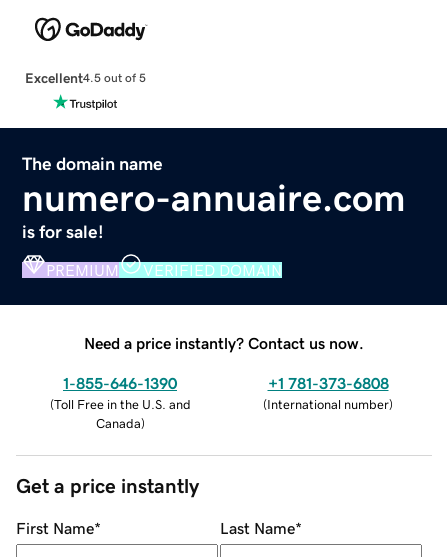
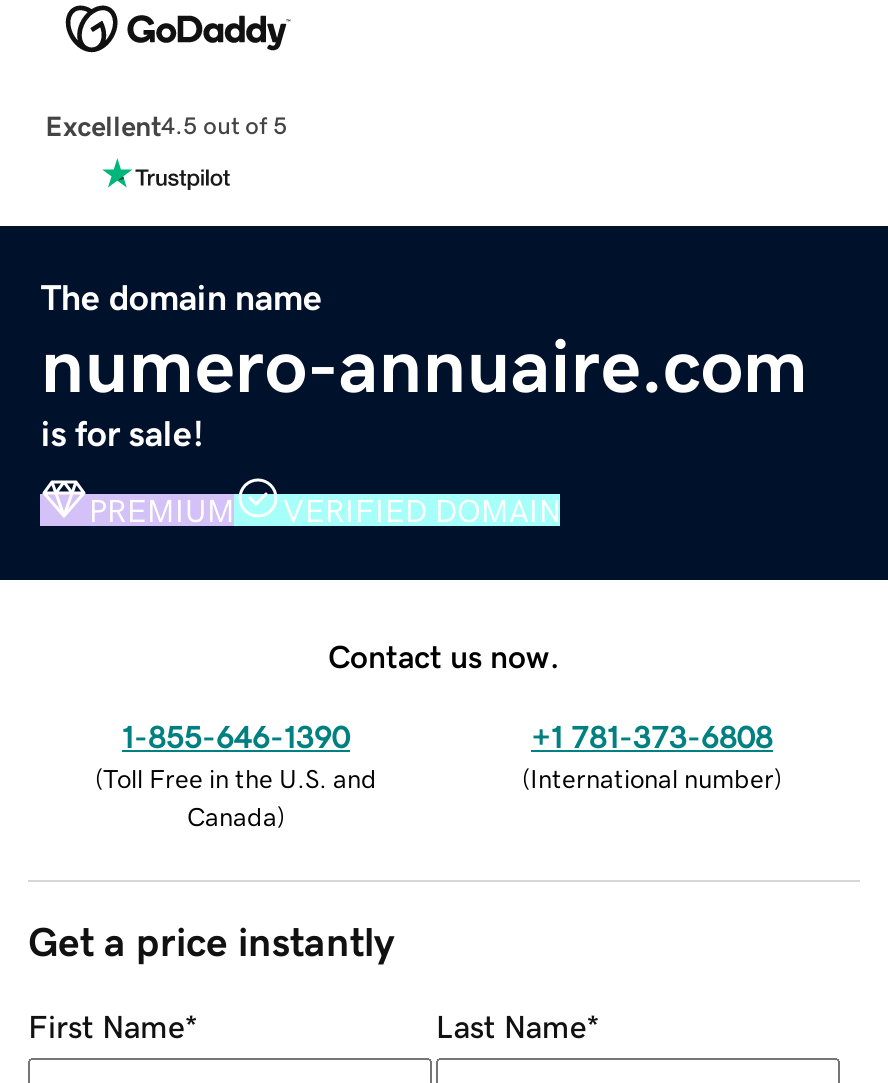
- Need a price instantly? Contact us now.
+ Contact us now.
